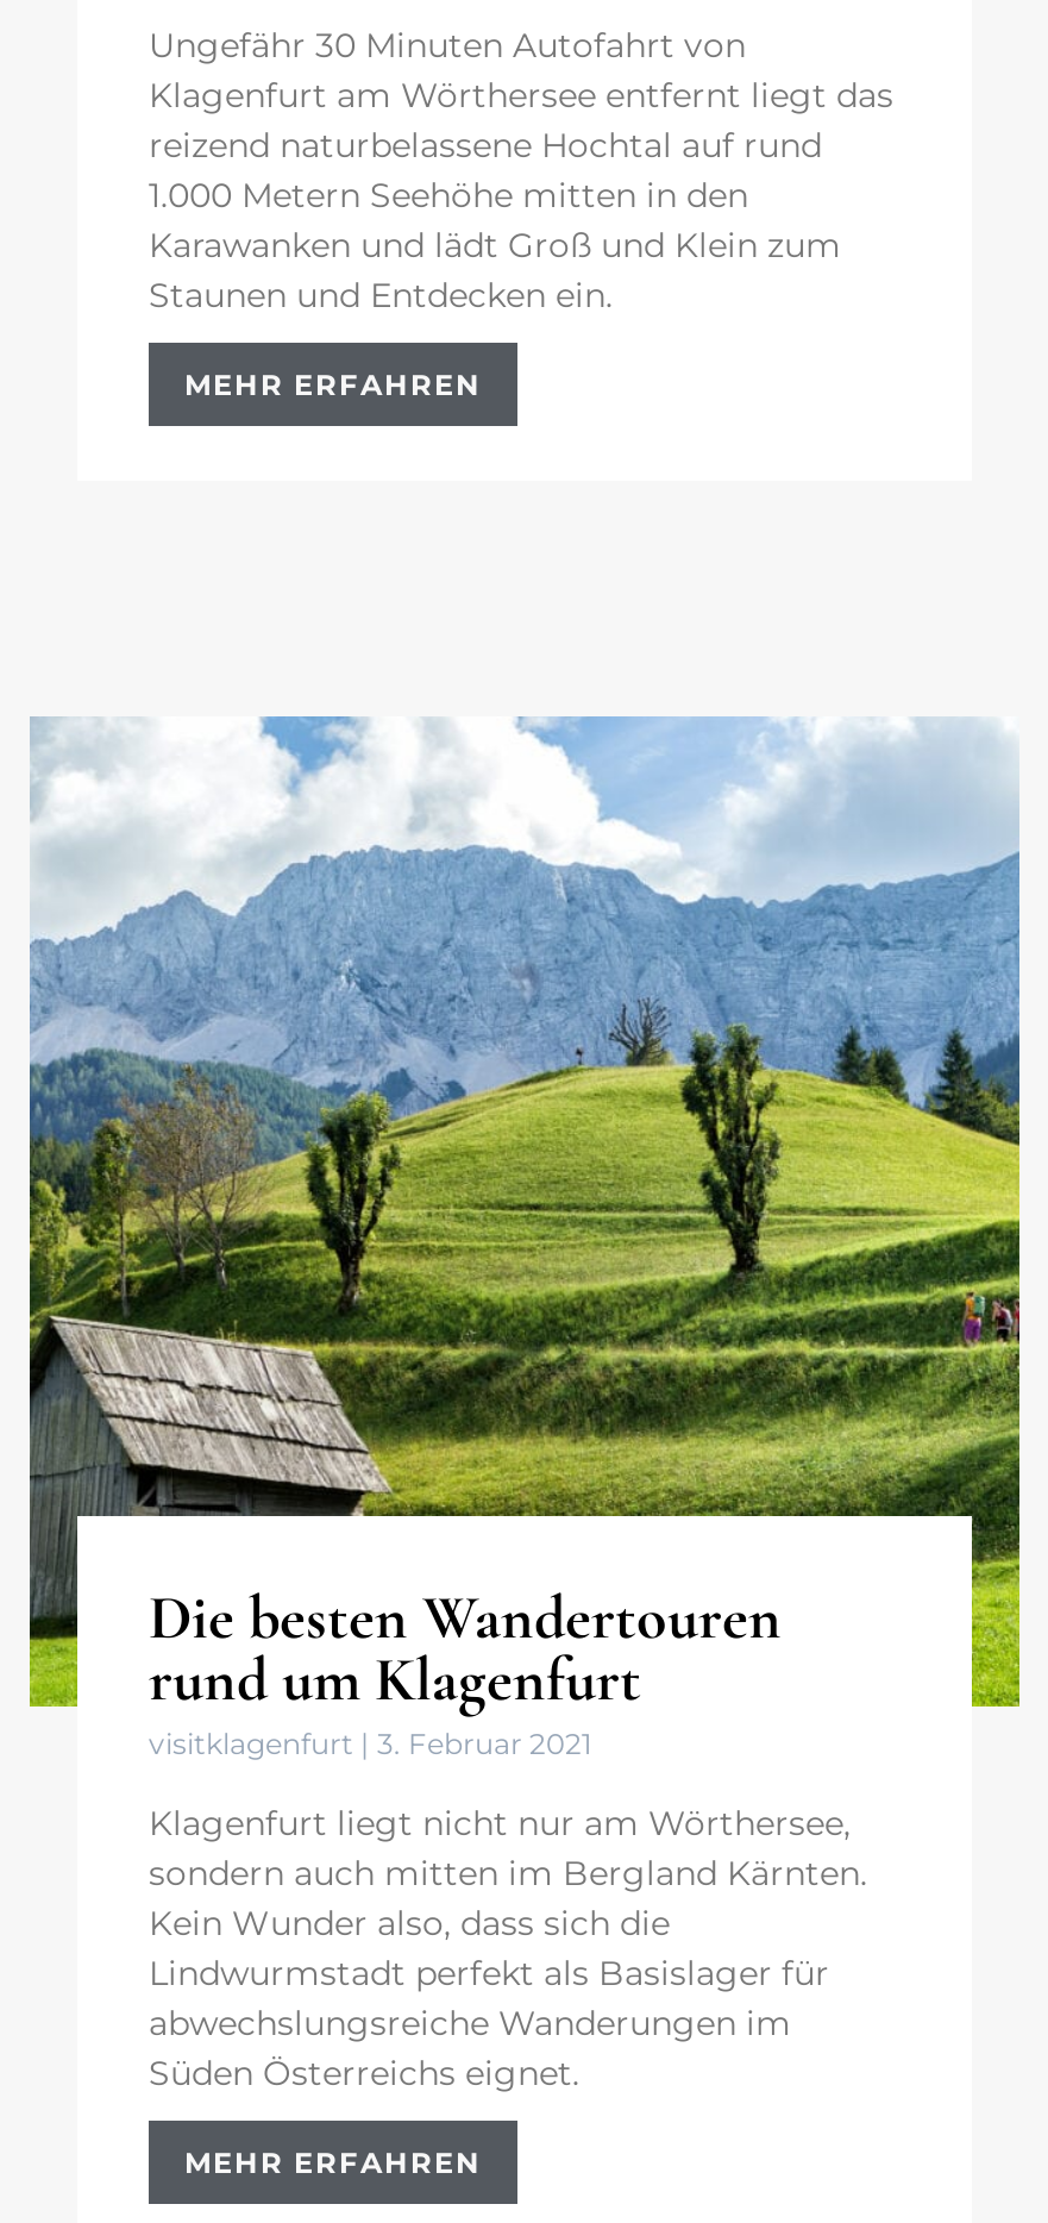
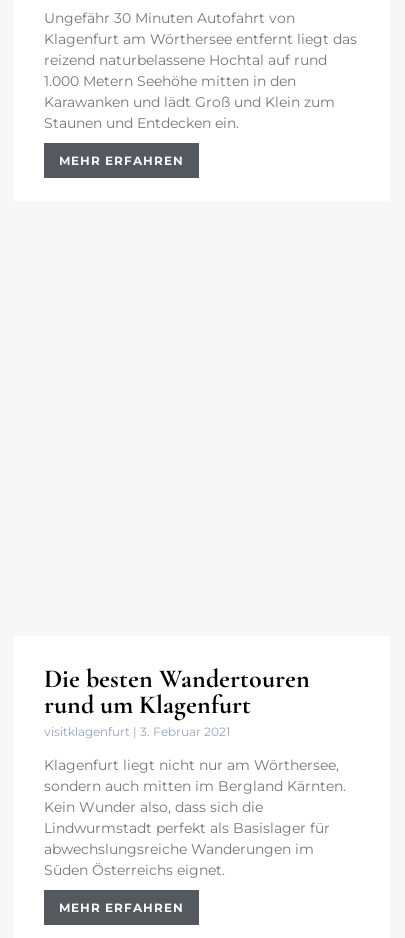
- [image]
